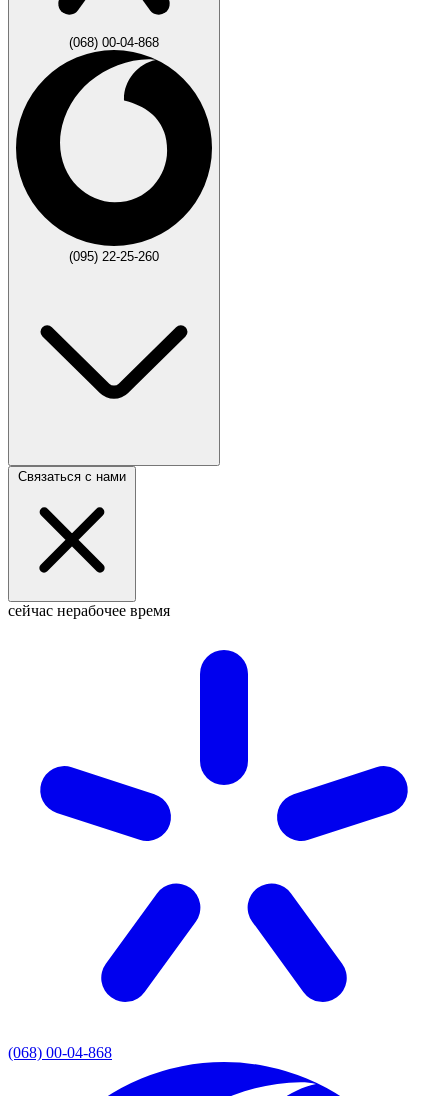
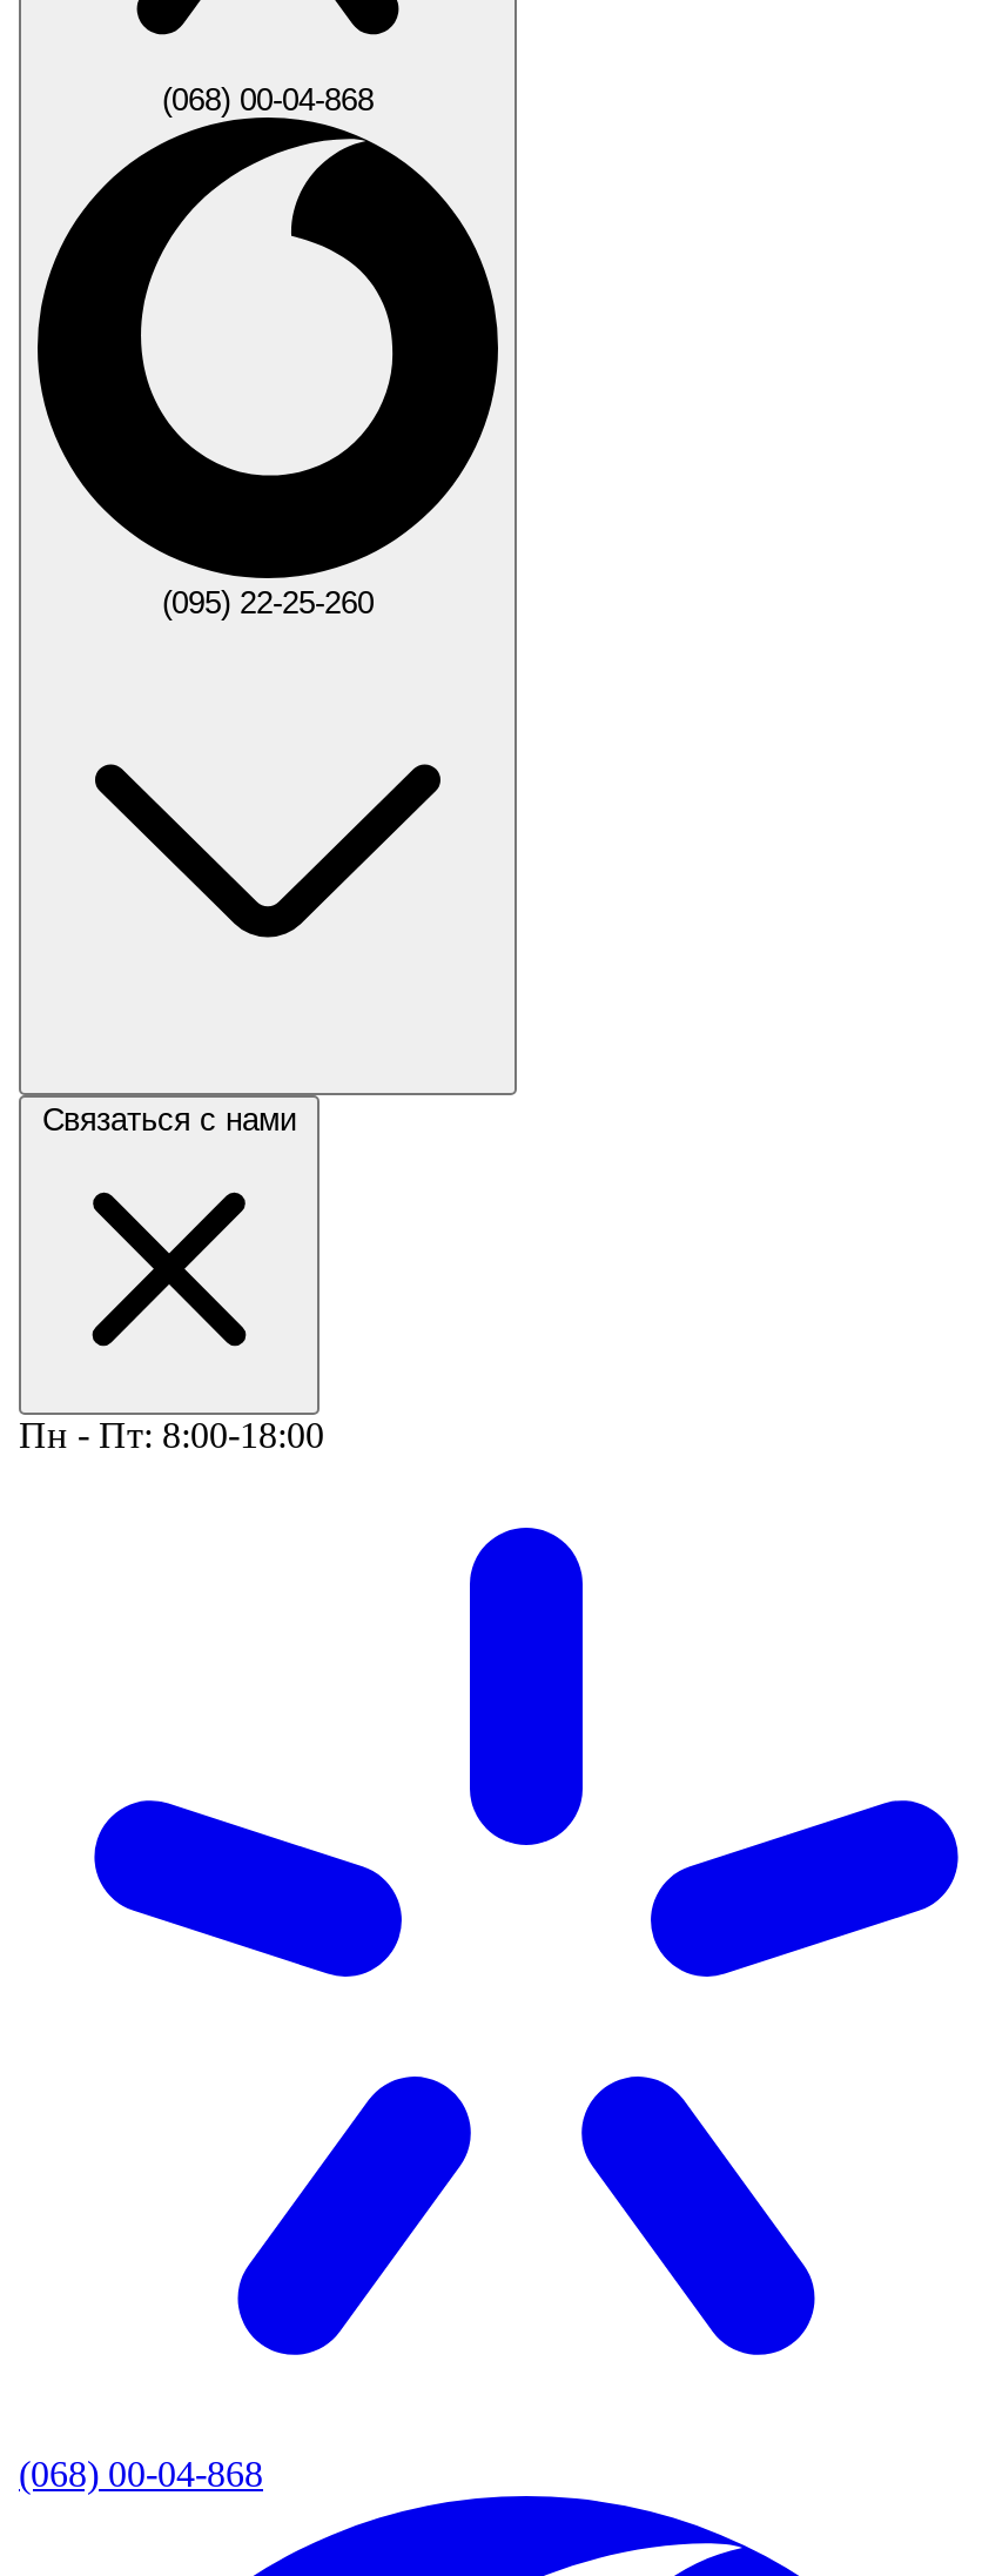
- сейчас нерабочее время
+ Пн - Пт: 8:00-18:00
